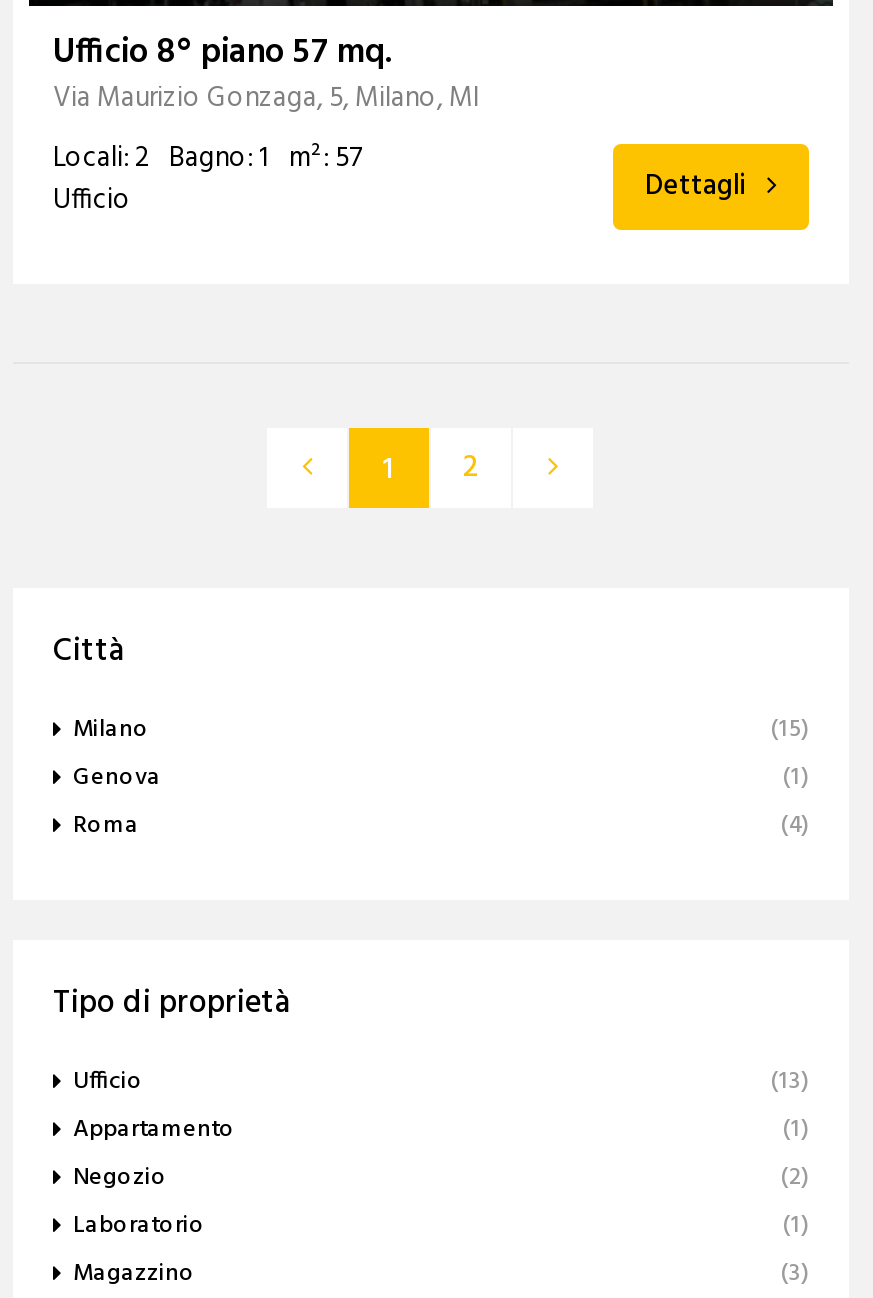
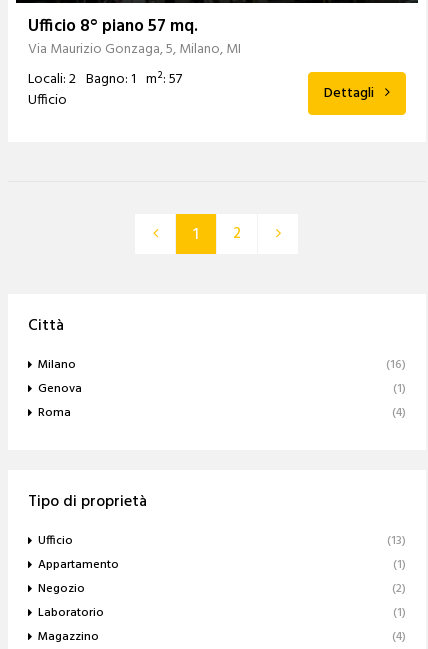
- (15)
+ (16)

- (3)
+ (4)
